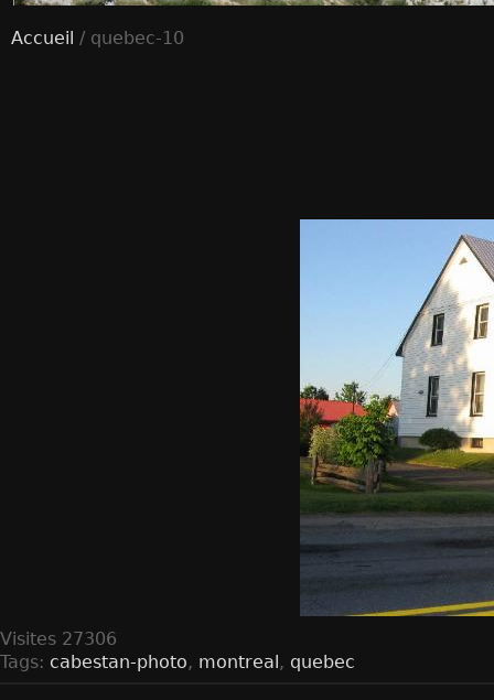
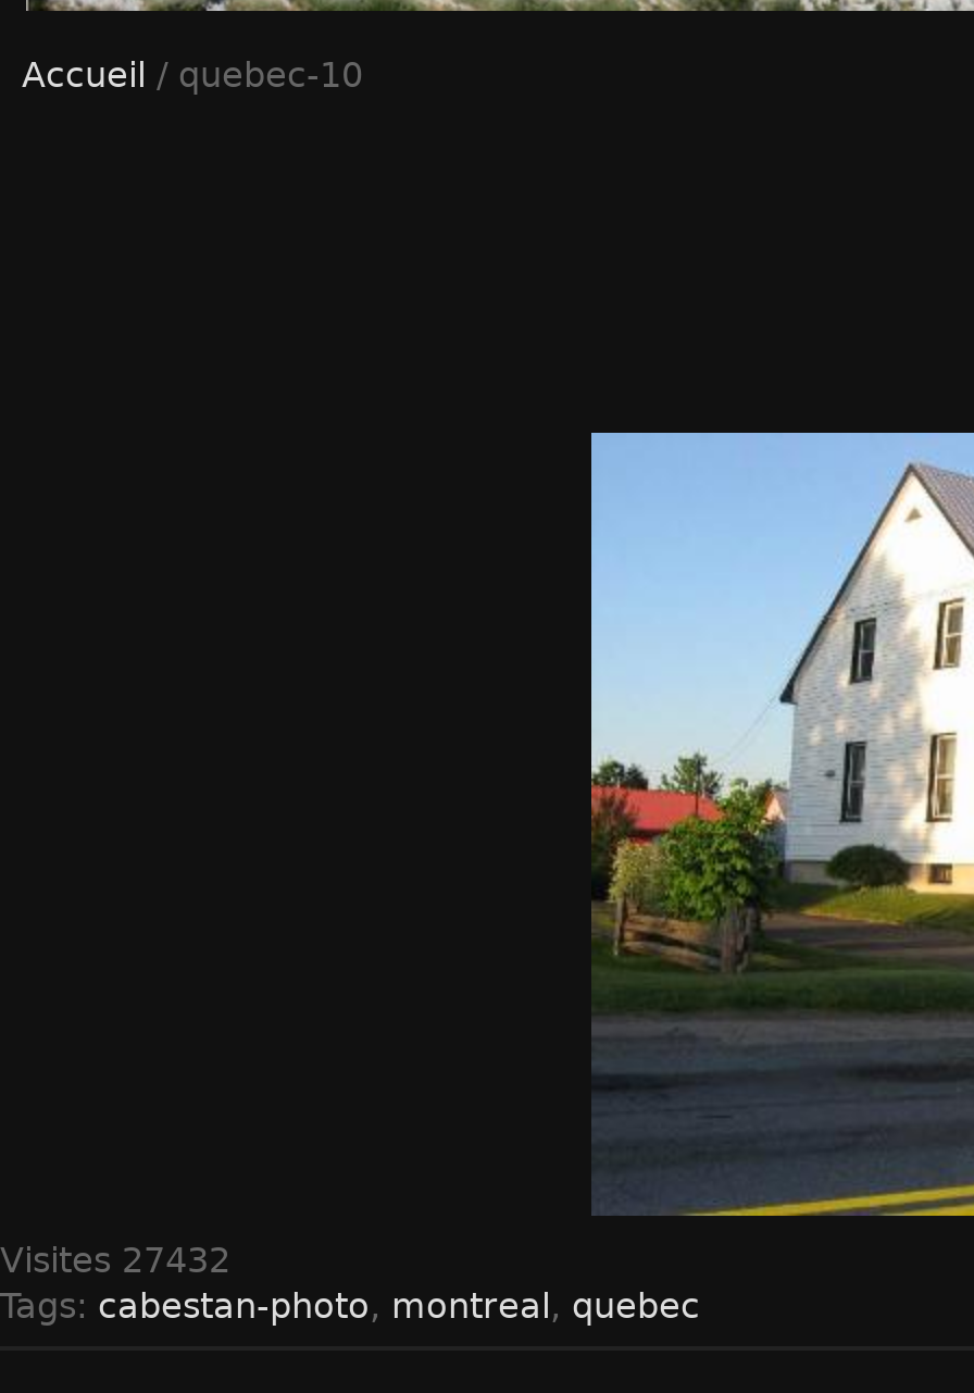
- Visites 27306
+ Visites 27432
